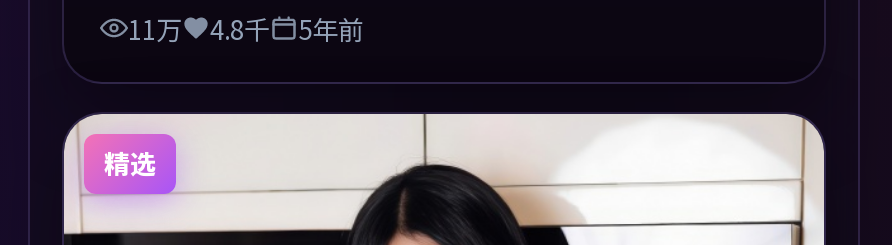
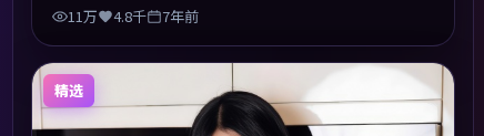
- 11万 4.8千 5年前
+ 11万 4.8千 7年前
